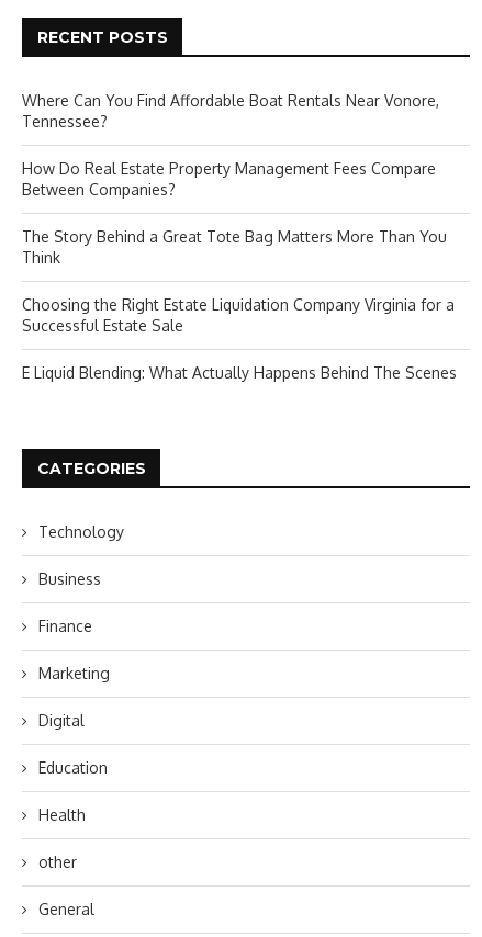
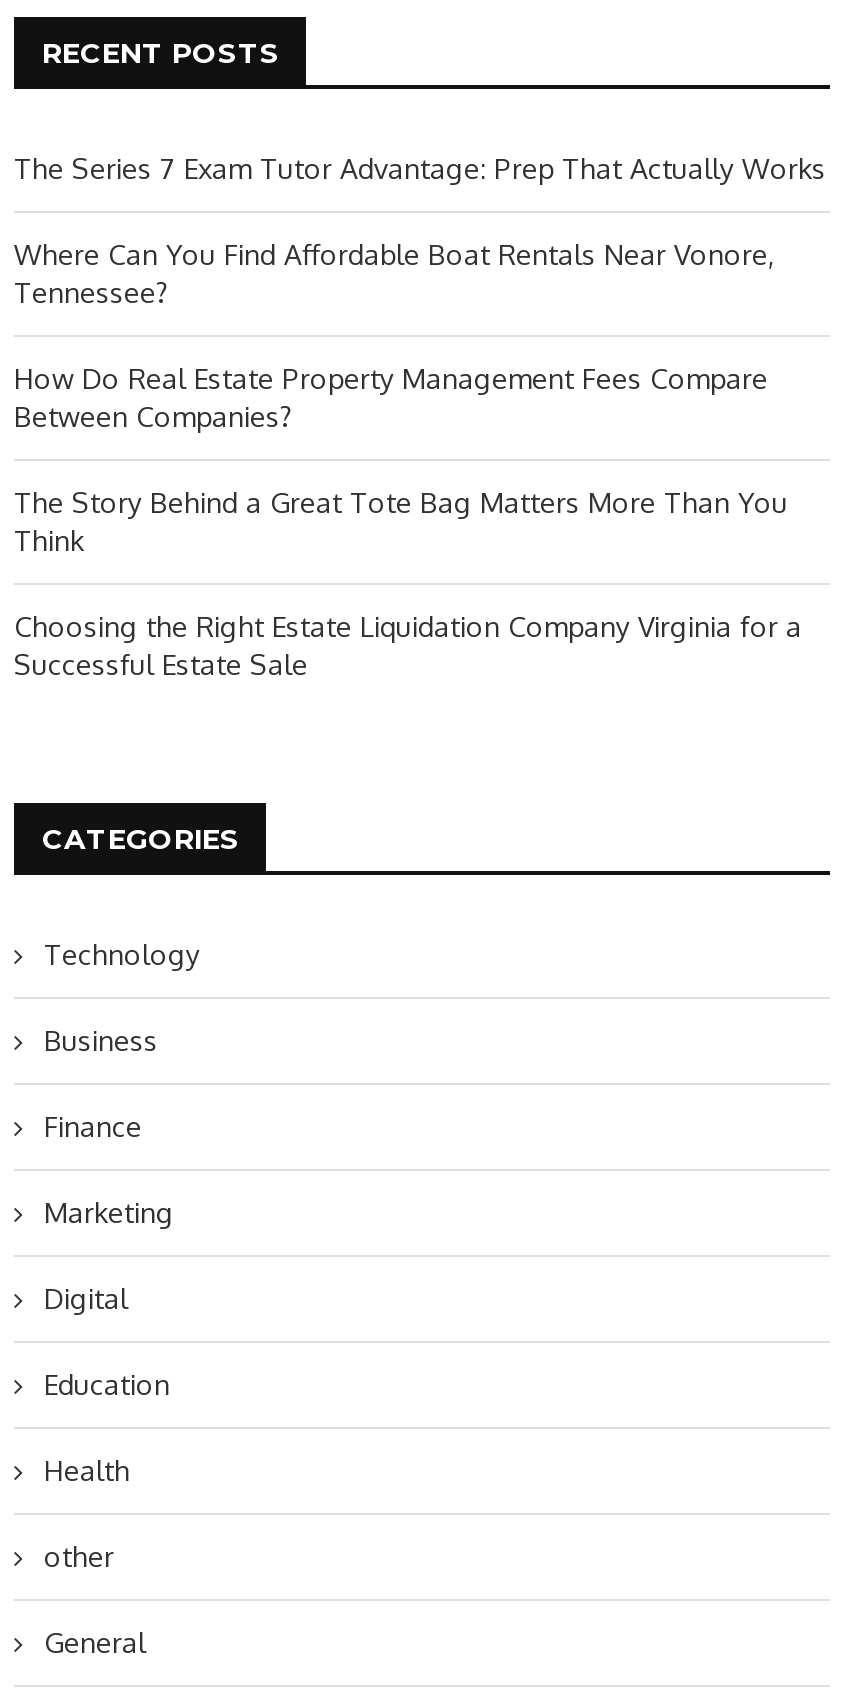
+ The Series 7 Exam Tutor Advantage: Prep That Actually Works

moved down: Where Can You Find Affordable Boat Rentals Near Vonore, | Tennessee? | How Do Real Estate Property Management Fees Compare | Between Companies? | The Story Behind a Great Tote Bag Matters More Than You | Think | Choosing the Right Estate Liquidation Company Virginia for a | Successful Estate Sale

- E Liquid Blending: What Actually Happens Behind The Scenes
